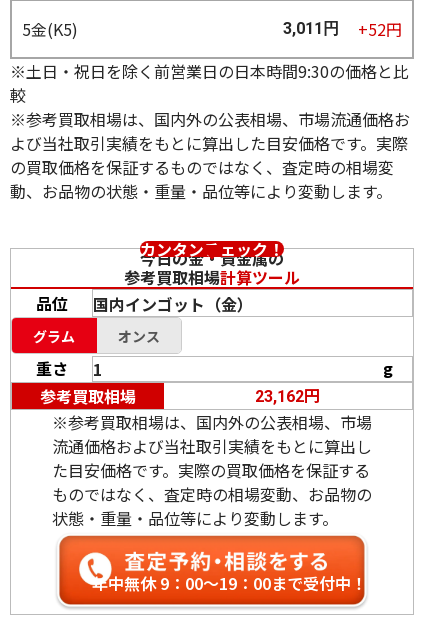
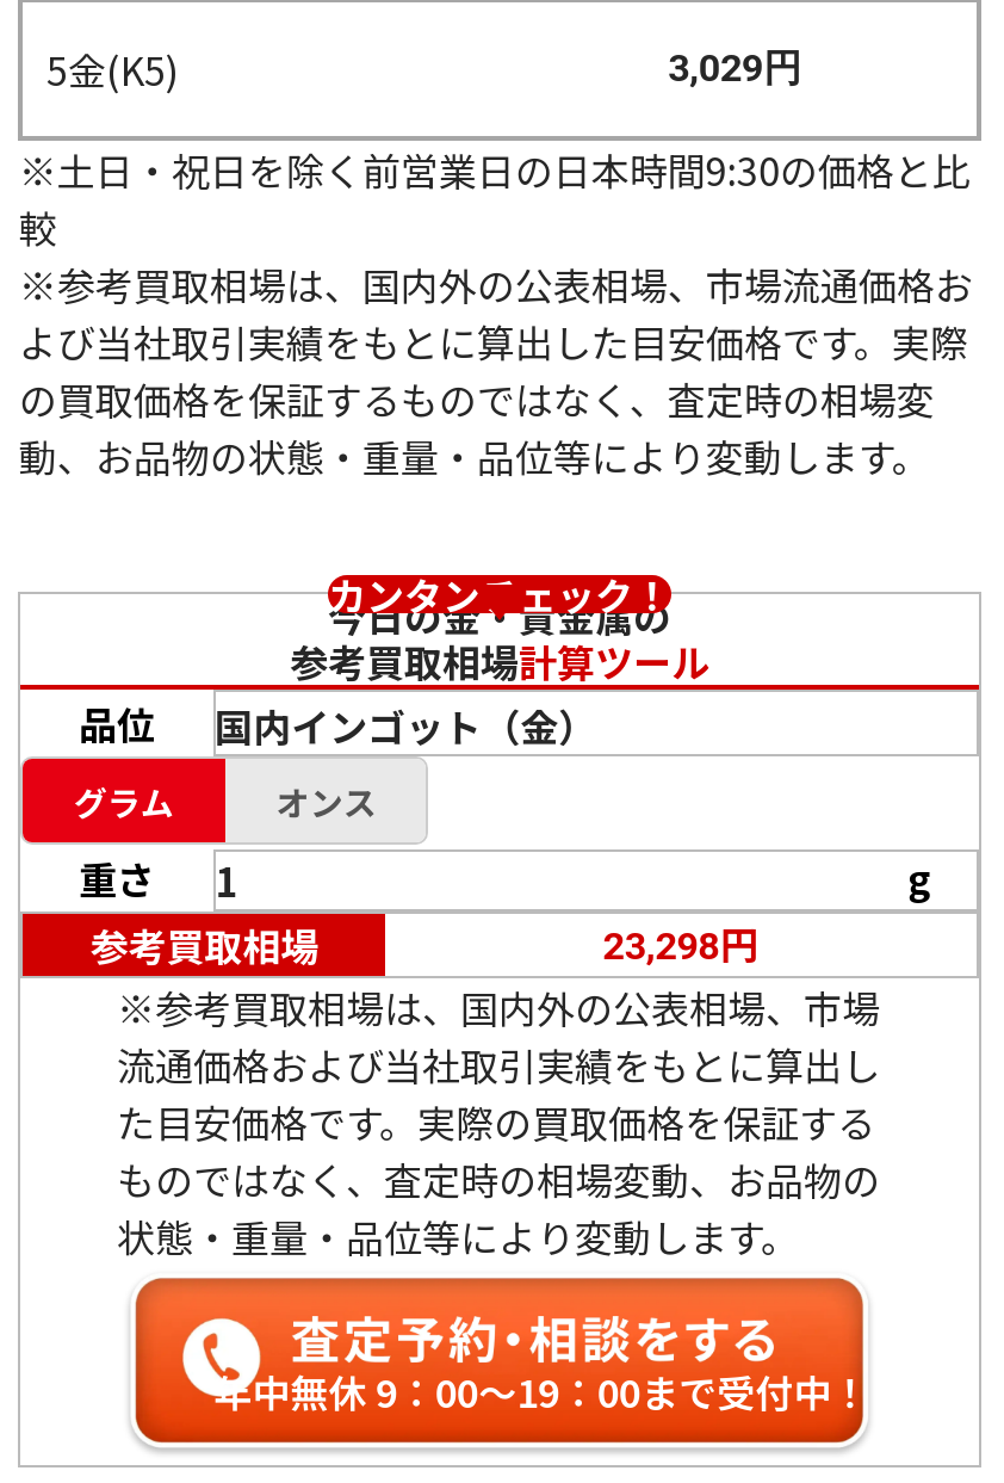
- 3,011円
- +52円
+ 3,029円

- 23,162円
+ 23,298円
